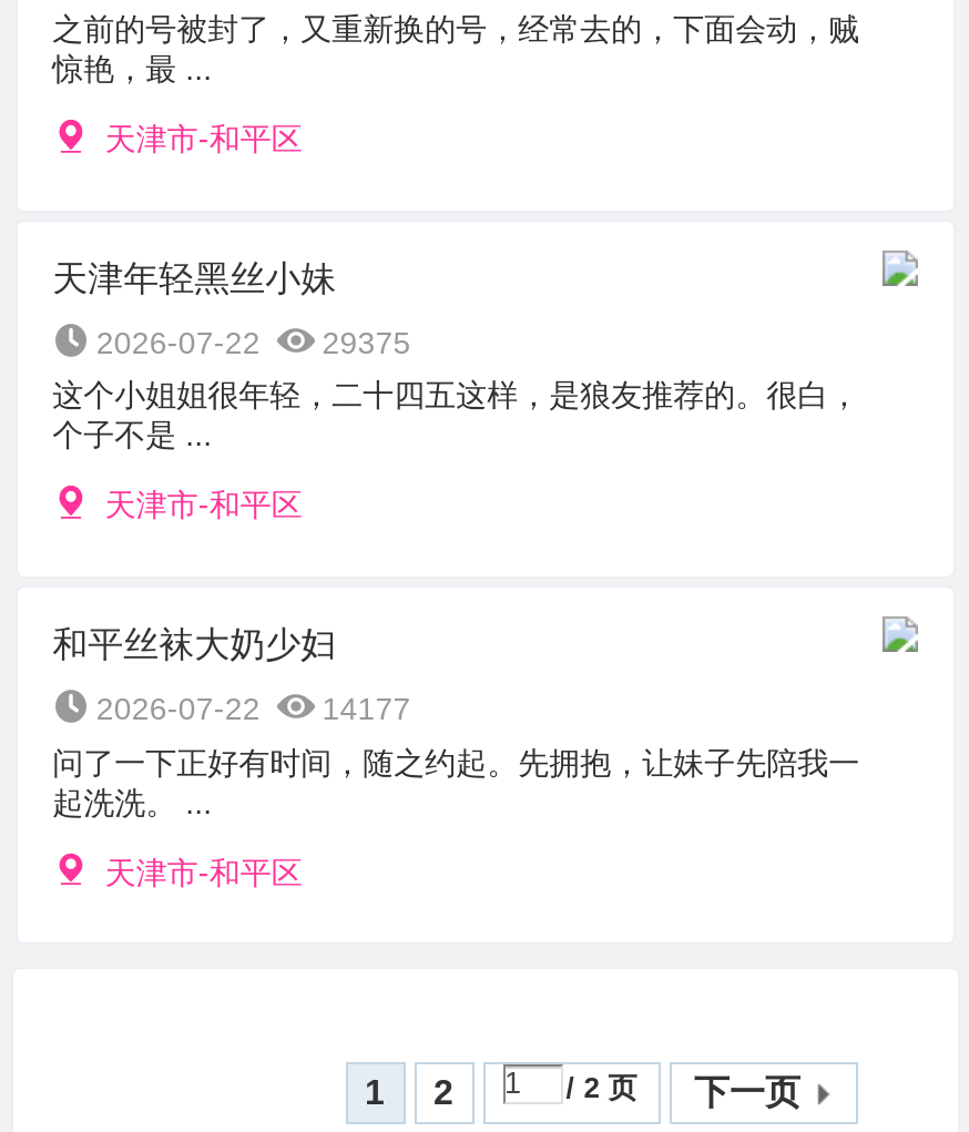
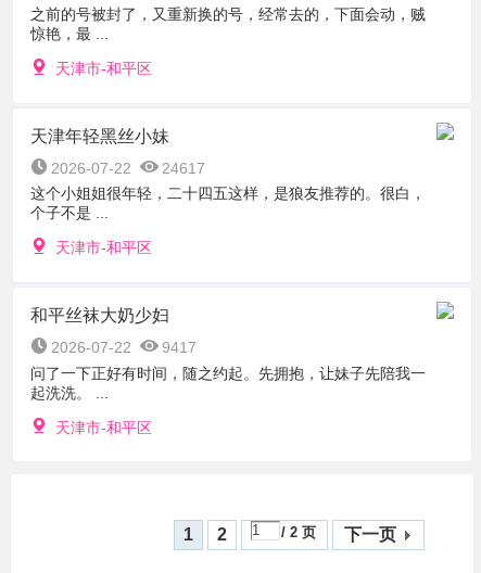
- 2026-07-22 29375
+ 2026-07-22 24617

- 2026-07-22 14177
+ 2026-07-22 9417
